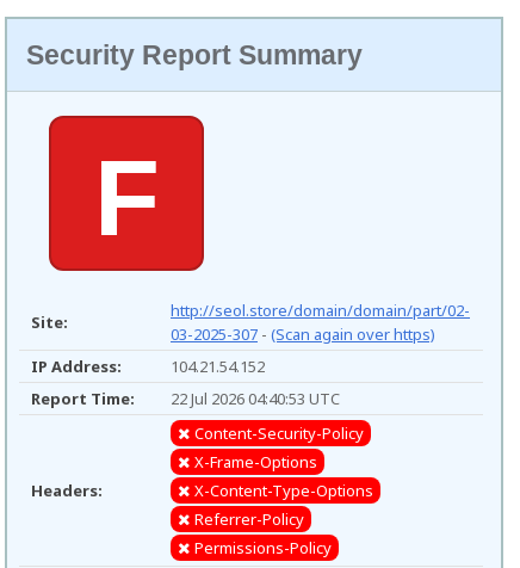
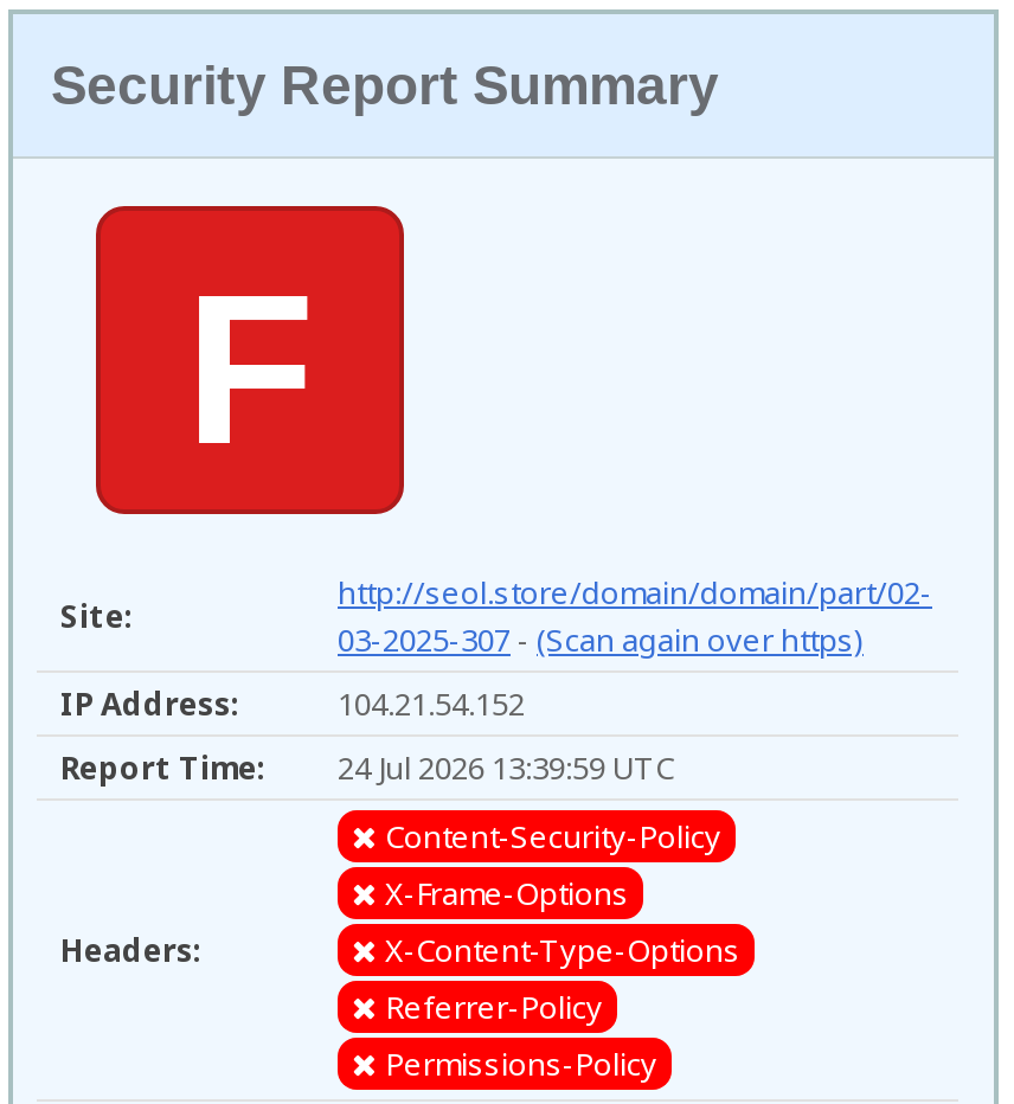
- Report Time: 22 Jul 2026 04:40:53 UTC
+ Report Time: 24 Jul 2026 13:39:59 UTC
